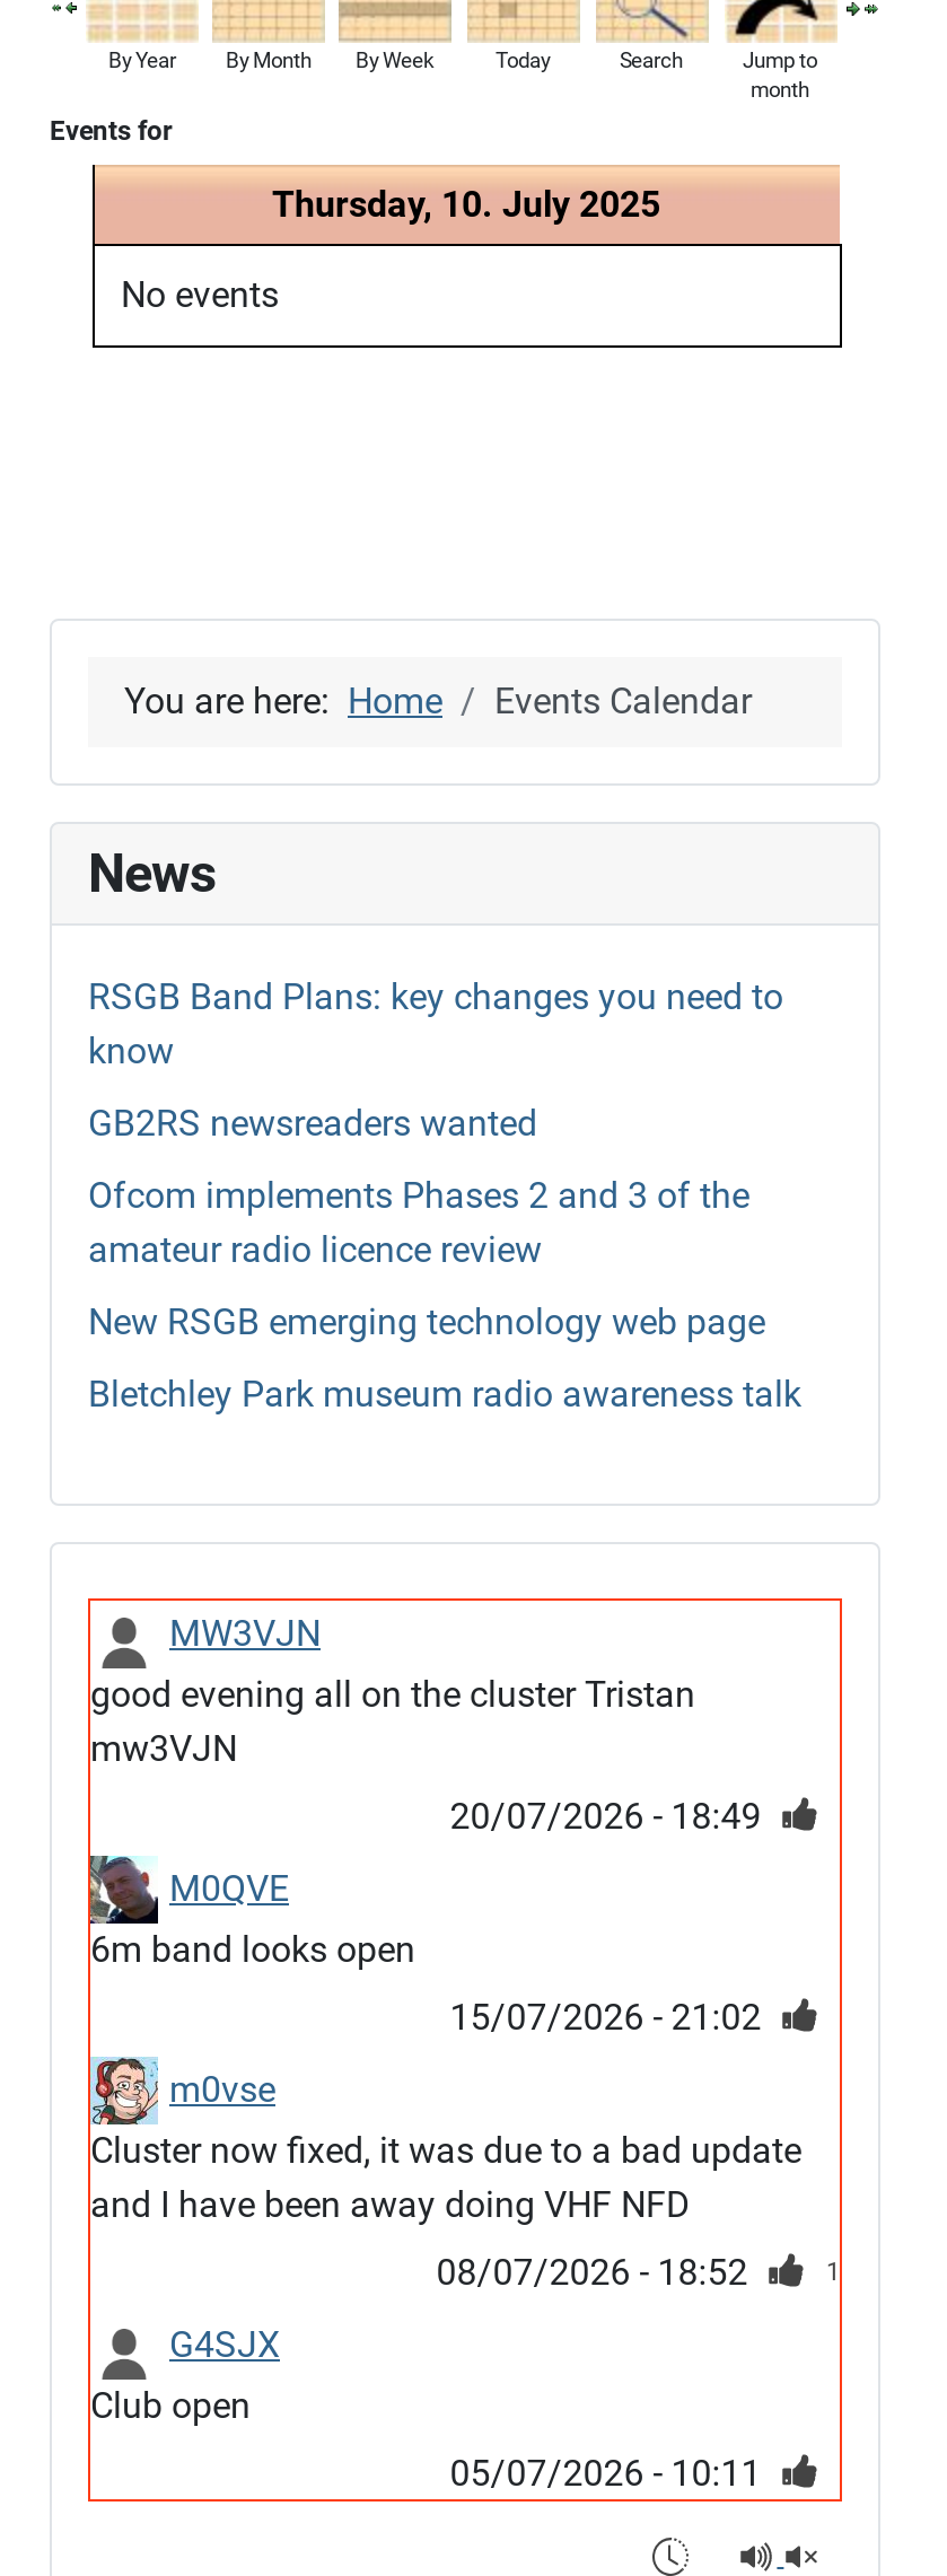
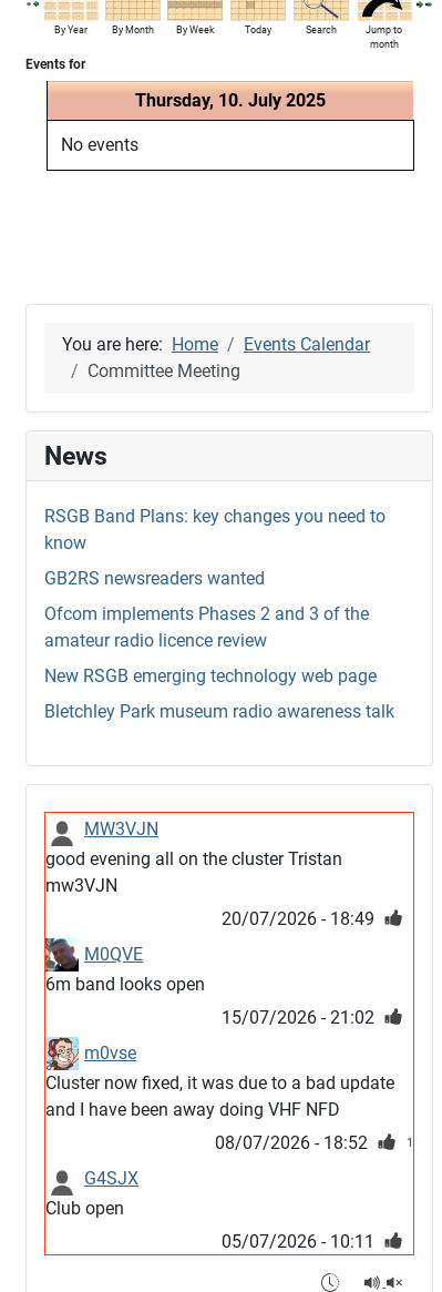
+ Committee Meeting
